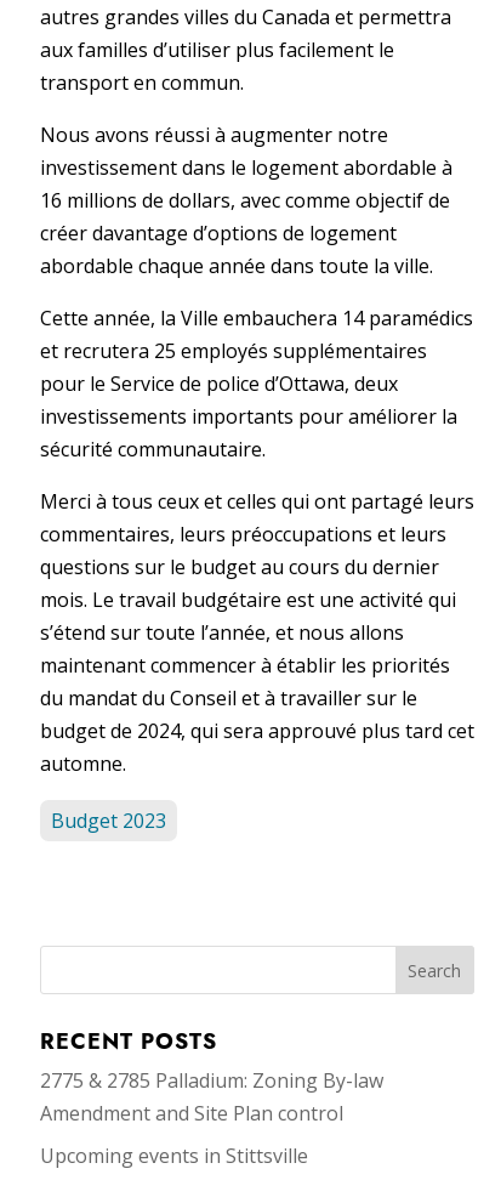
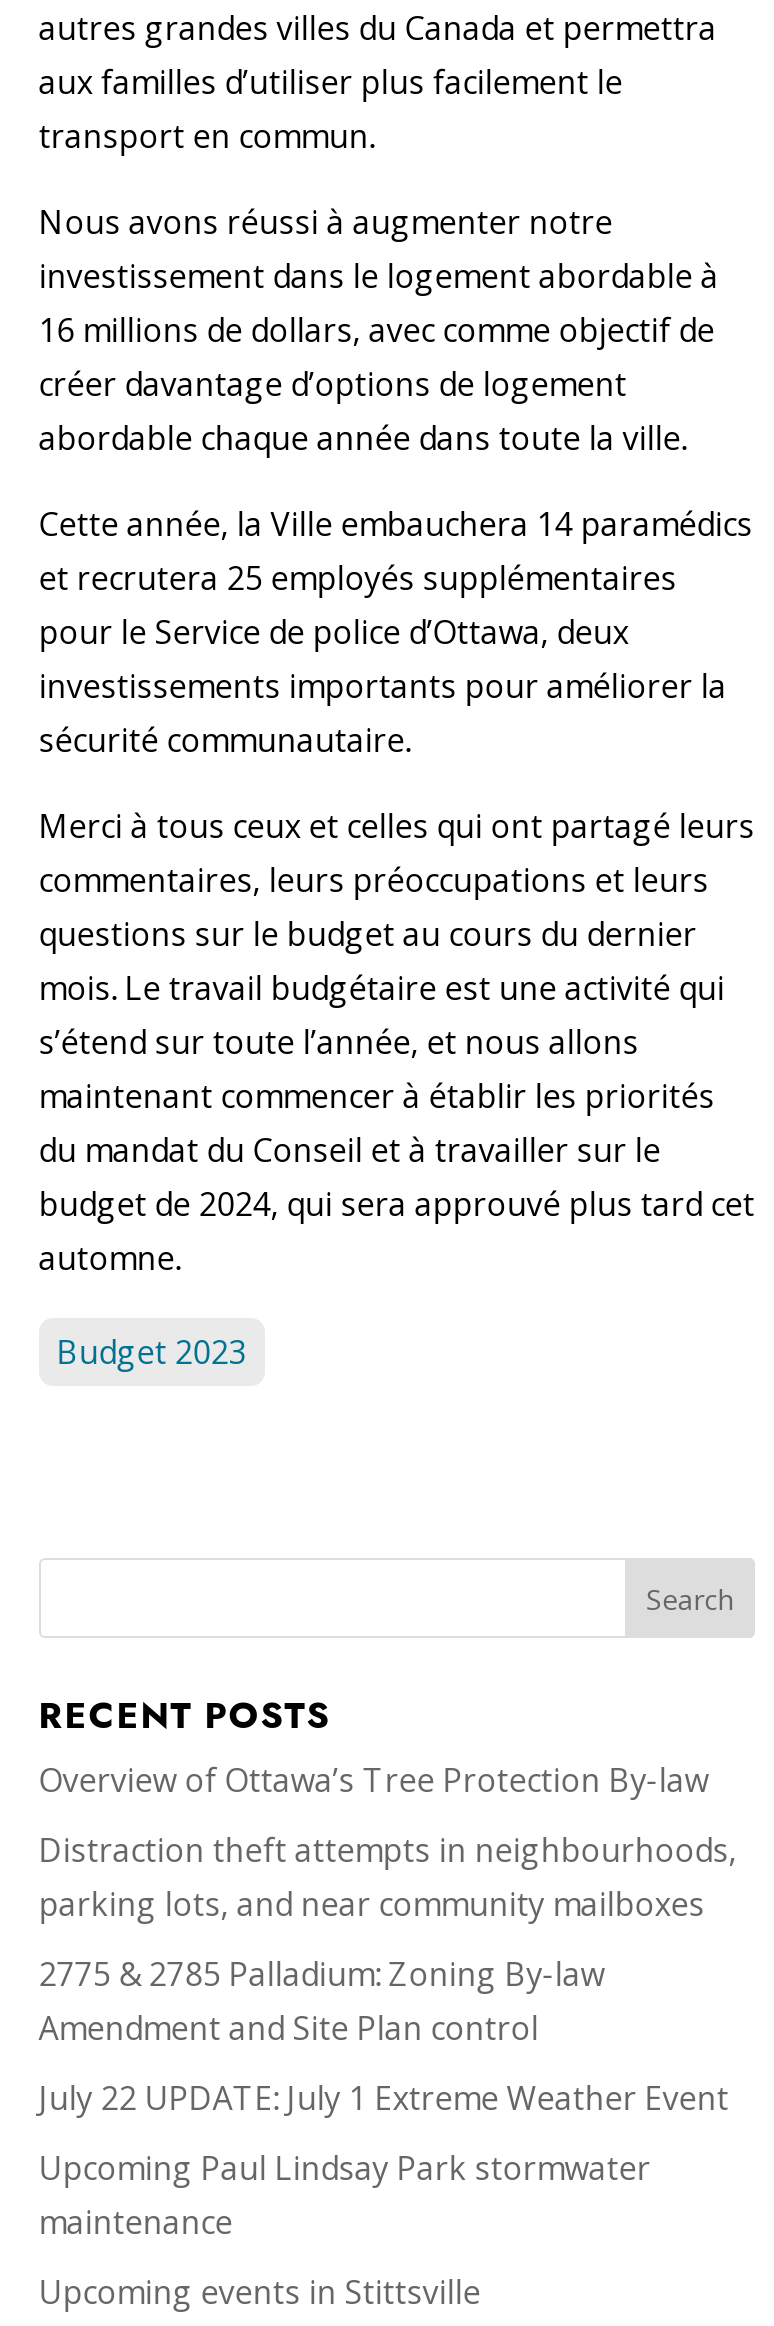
+ Overview of Ottawa’s Tree Protection By-law
+ Distraction theft attempts in neighbourhoods,
+ parking lots, and near community mailboxes

+ July 22 UPDATE: July 1 Extreme Weather Event
+ Upcoming Paul Lindsay Park stormwater
+ maintenance
